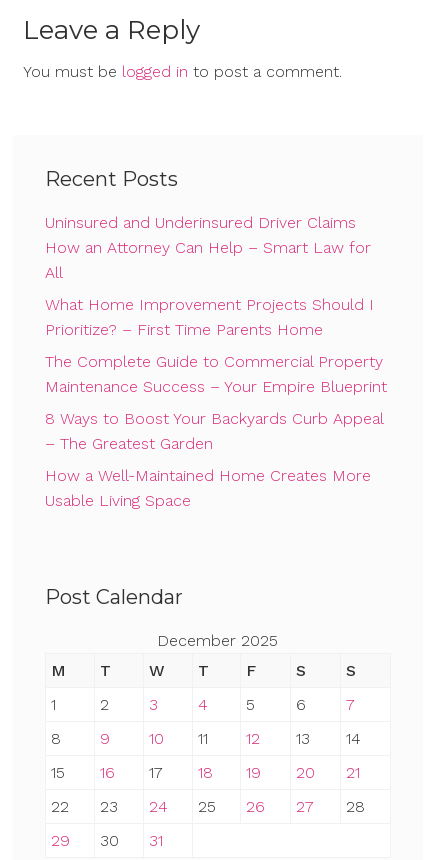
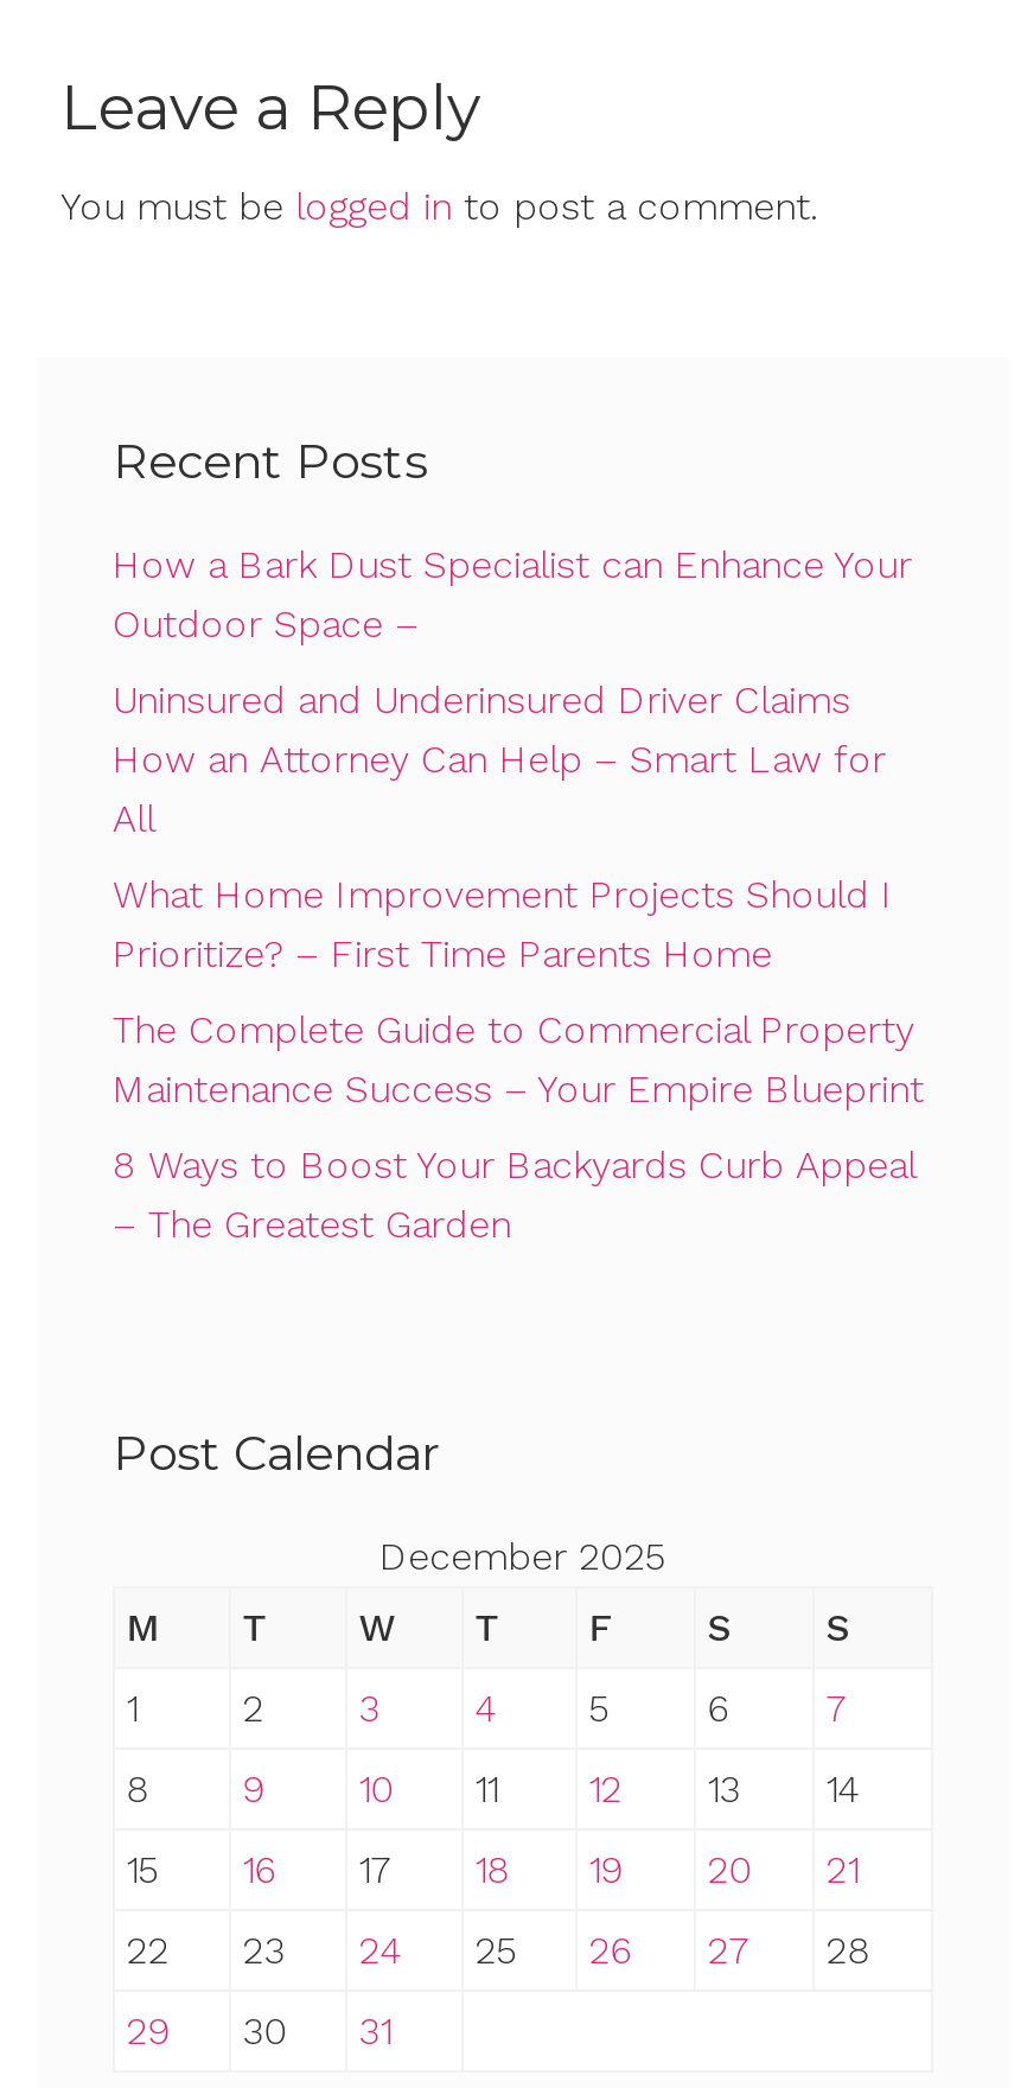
+ How a Bark Dust Specialist can Enhance Your
+ Outdoor Space –

moved down: Uninsured and Underinsured Driver Claims | How an Attorney Can Help – Smart Law for | All | ... | 8 Ways to Boost Your Backyards Curb Appeal | – The Greatest Garden

- How a Well-Maintained Home Creates More
- Usable Living Space
